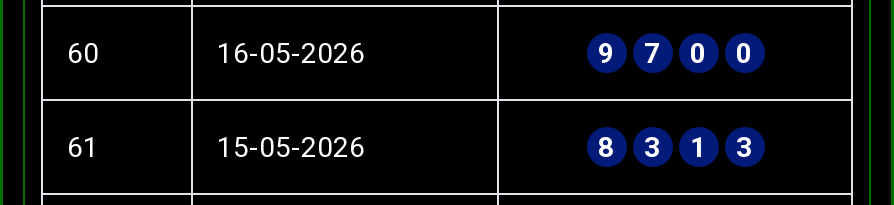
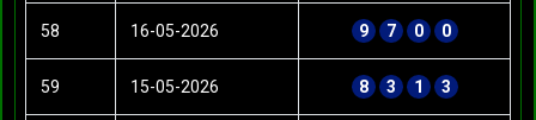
- 60
+ 58

- 61
+ 59
